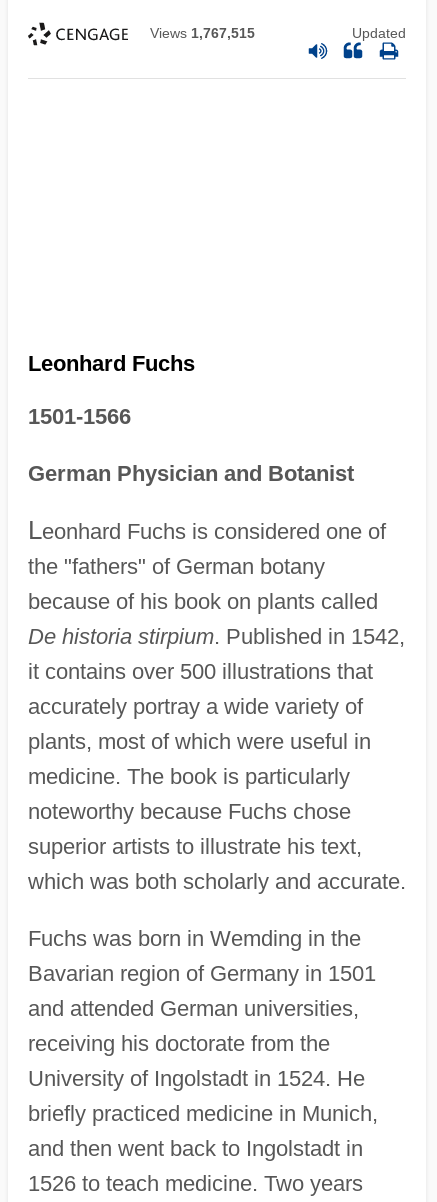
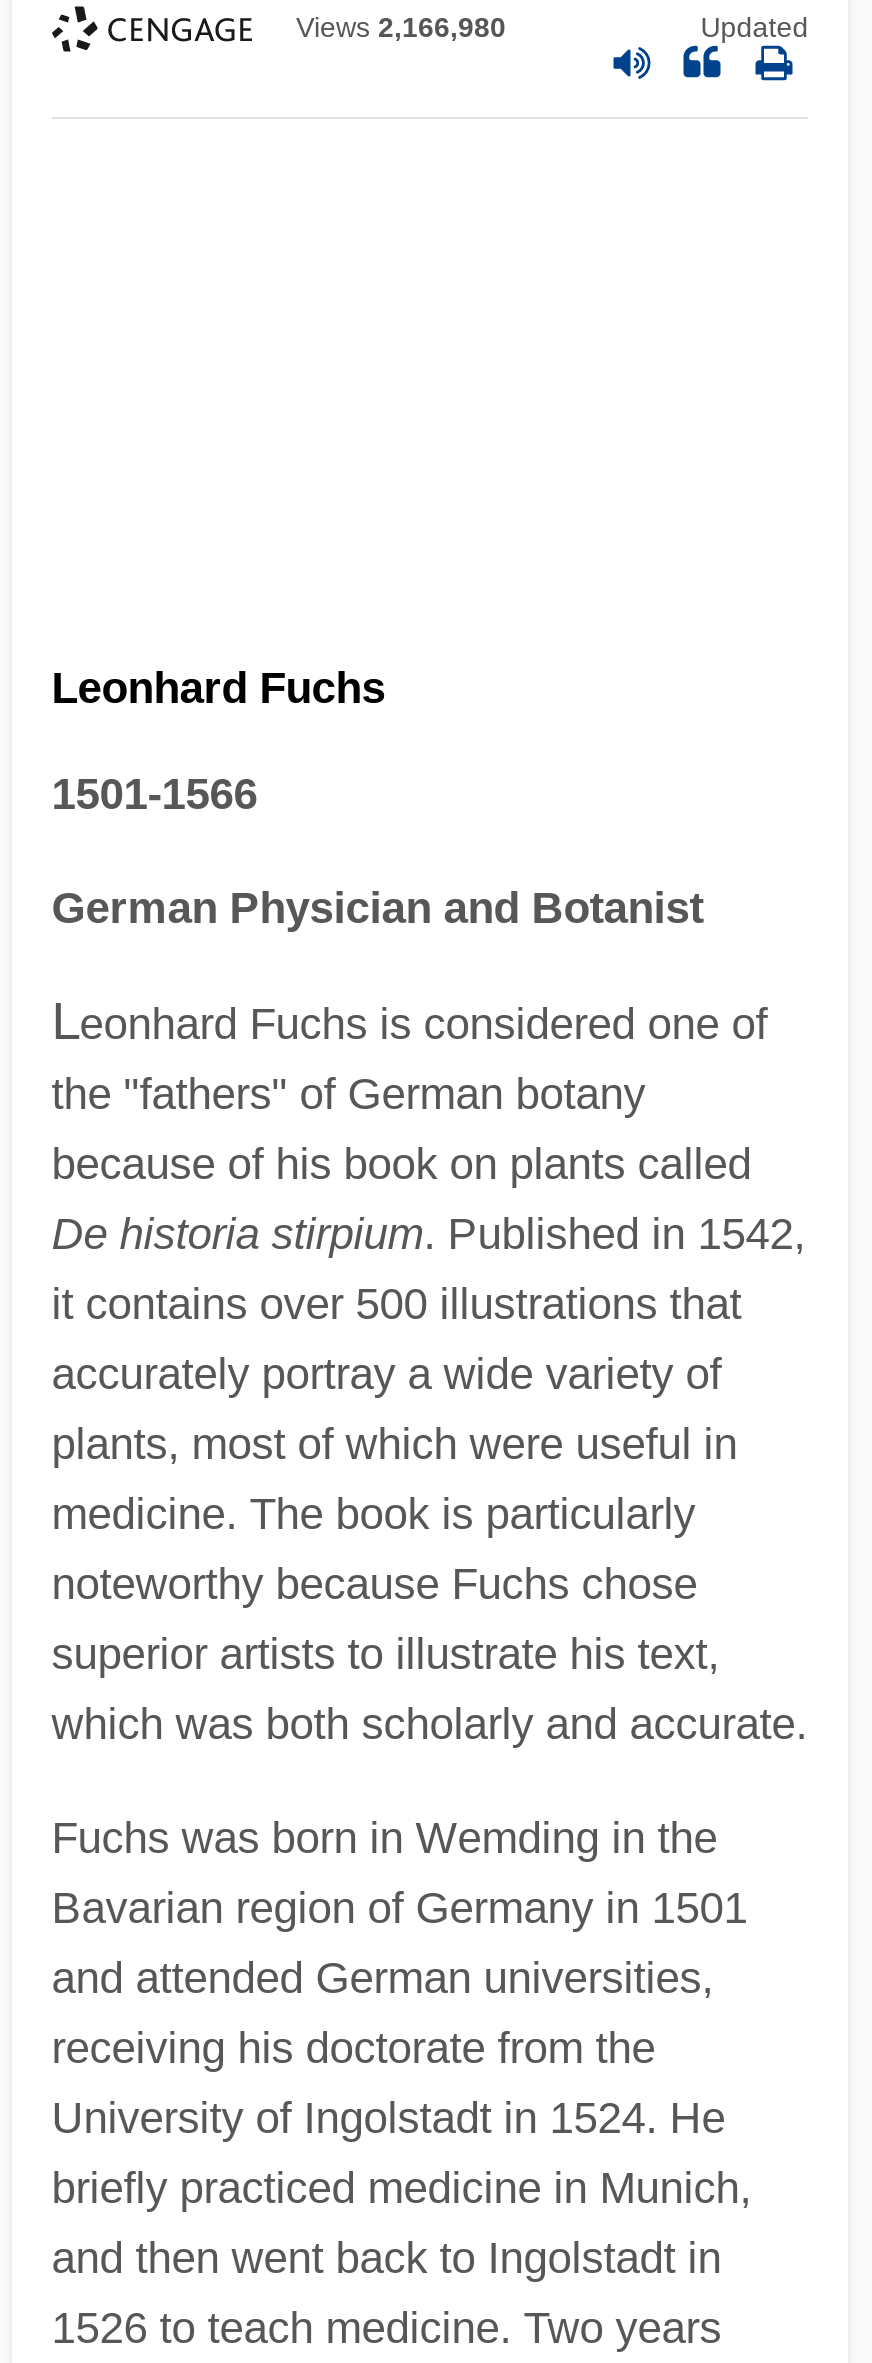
- Views 1,767,515
+ Views 2,166,980
